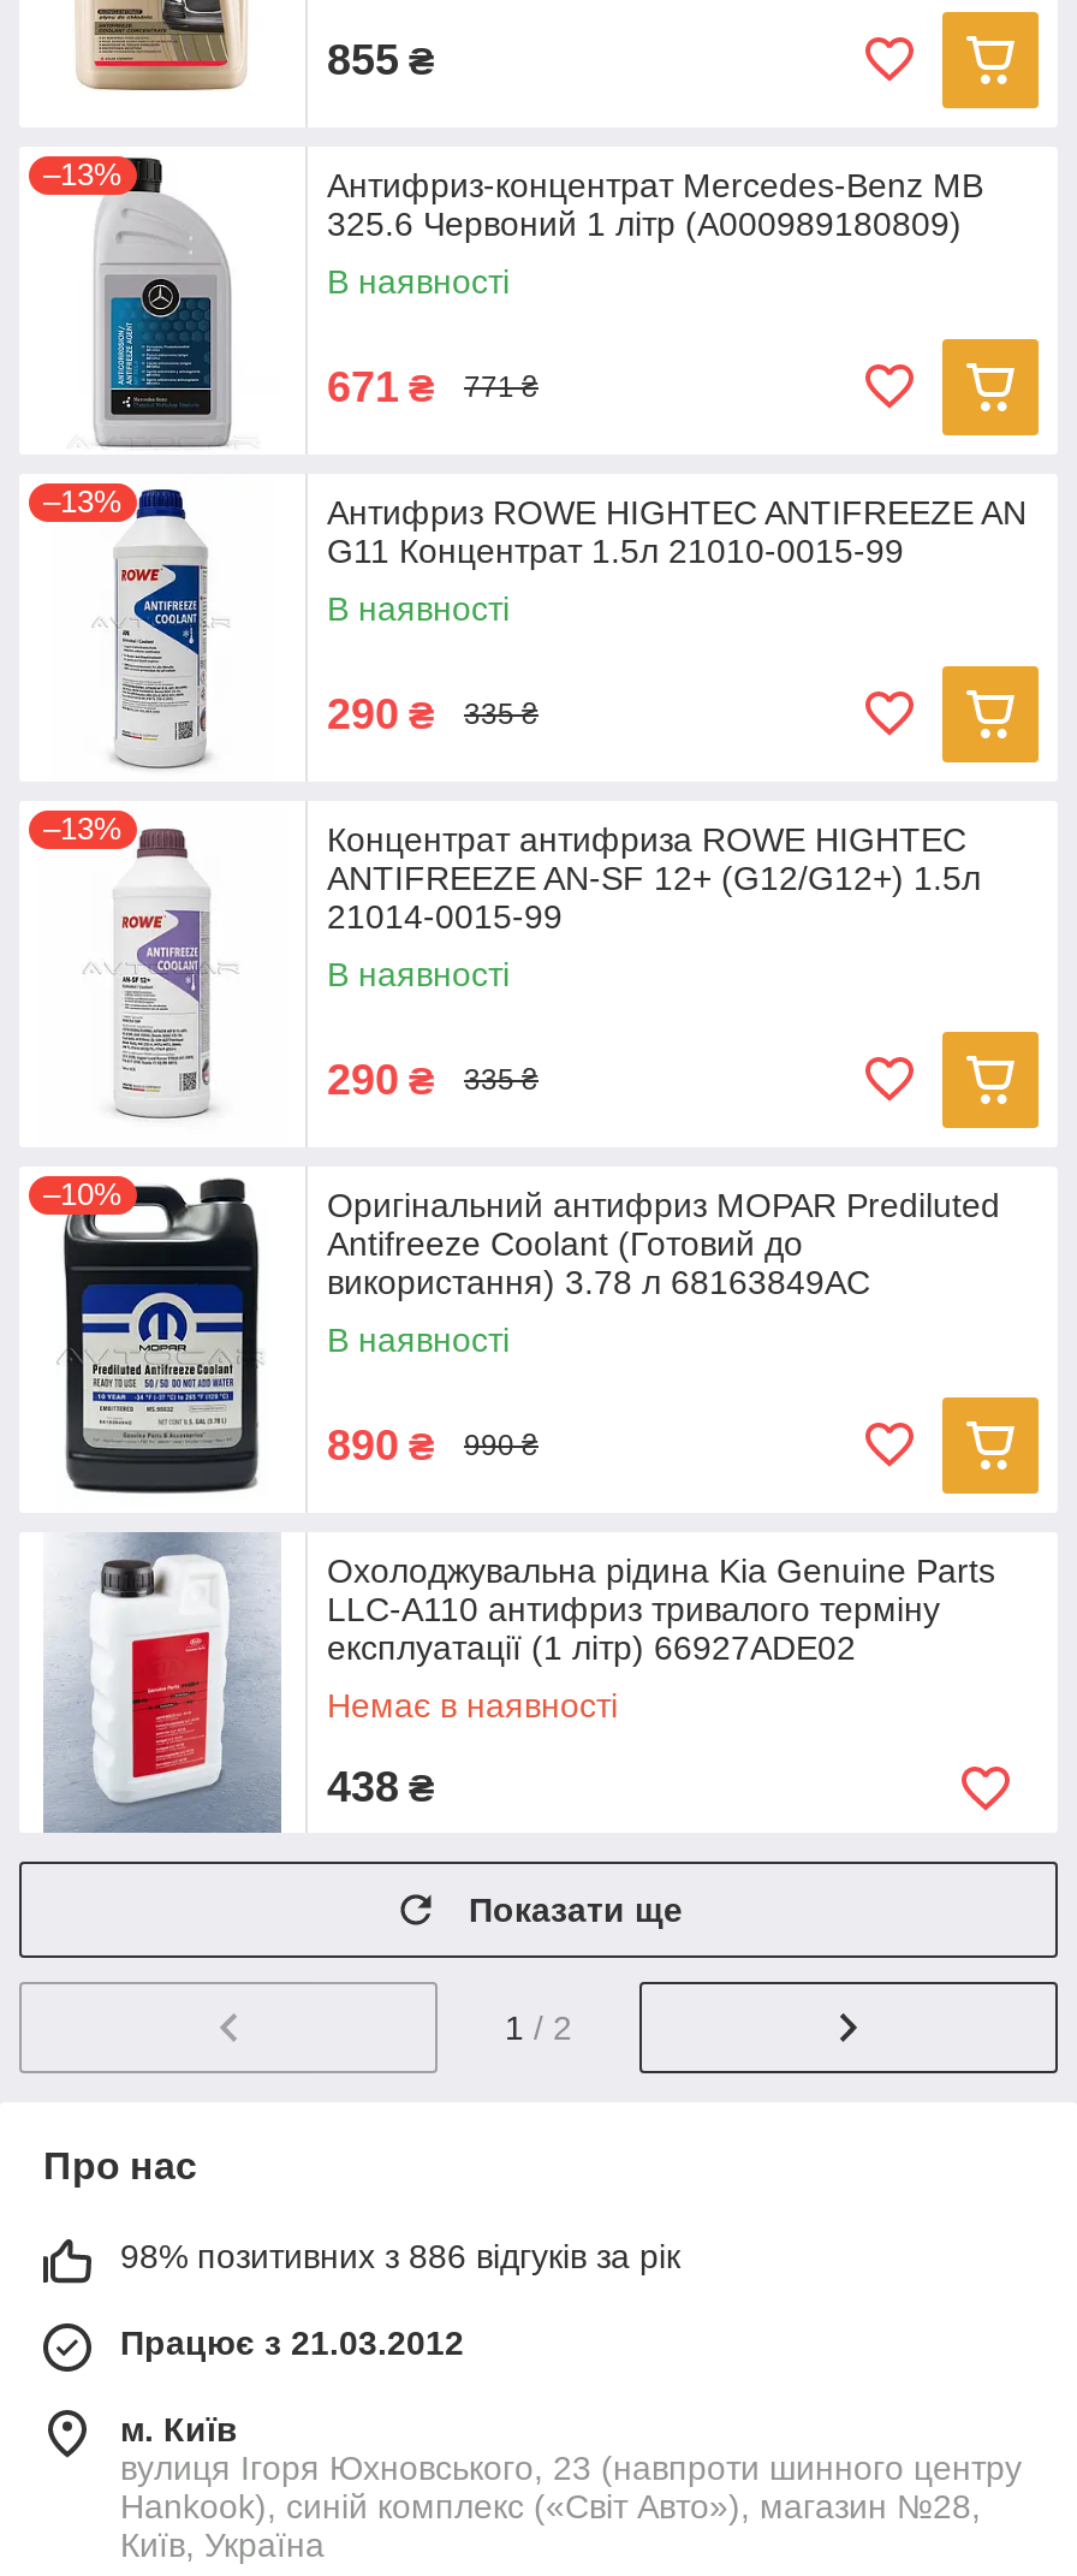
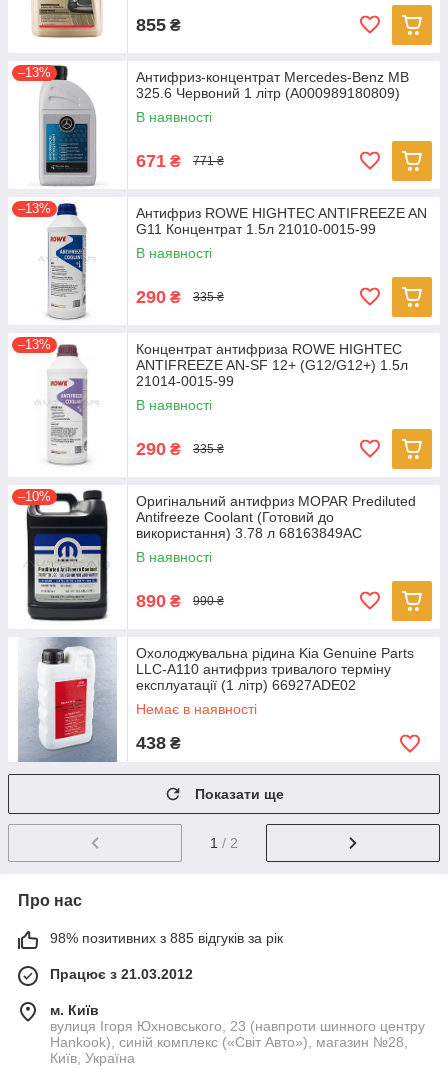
- 98% позитивних з 886 відгуків за рік
+ 98% позитивних з 885 відгуків за рік
